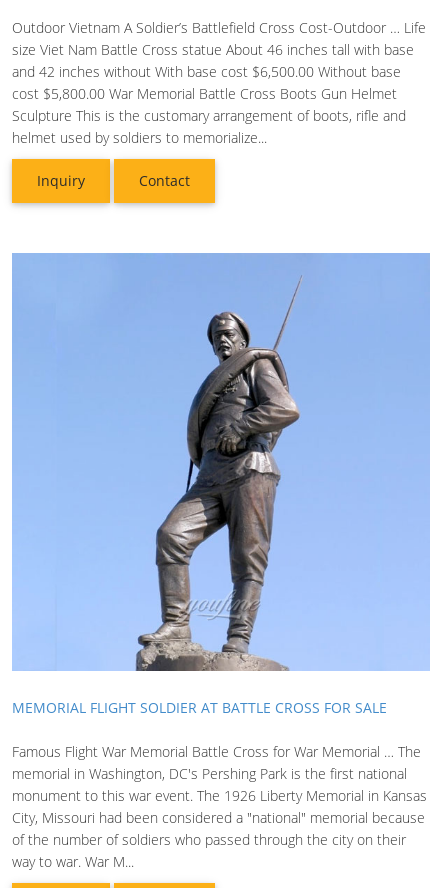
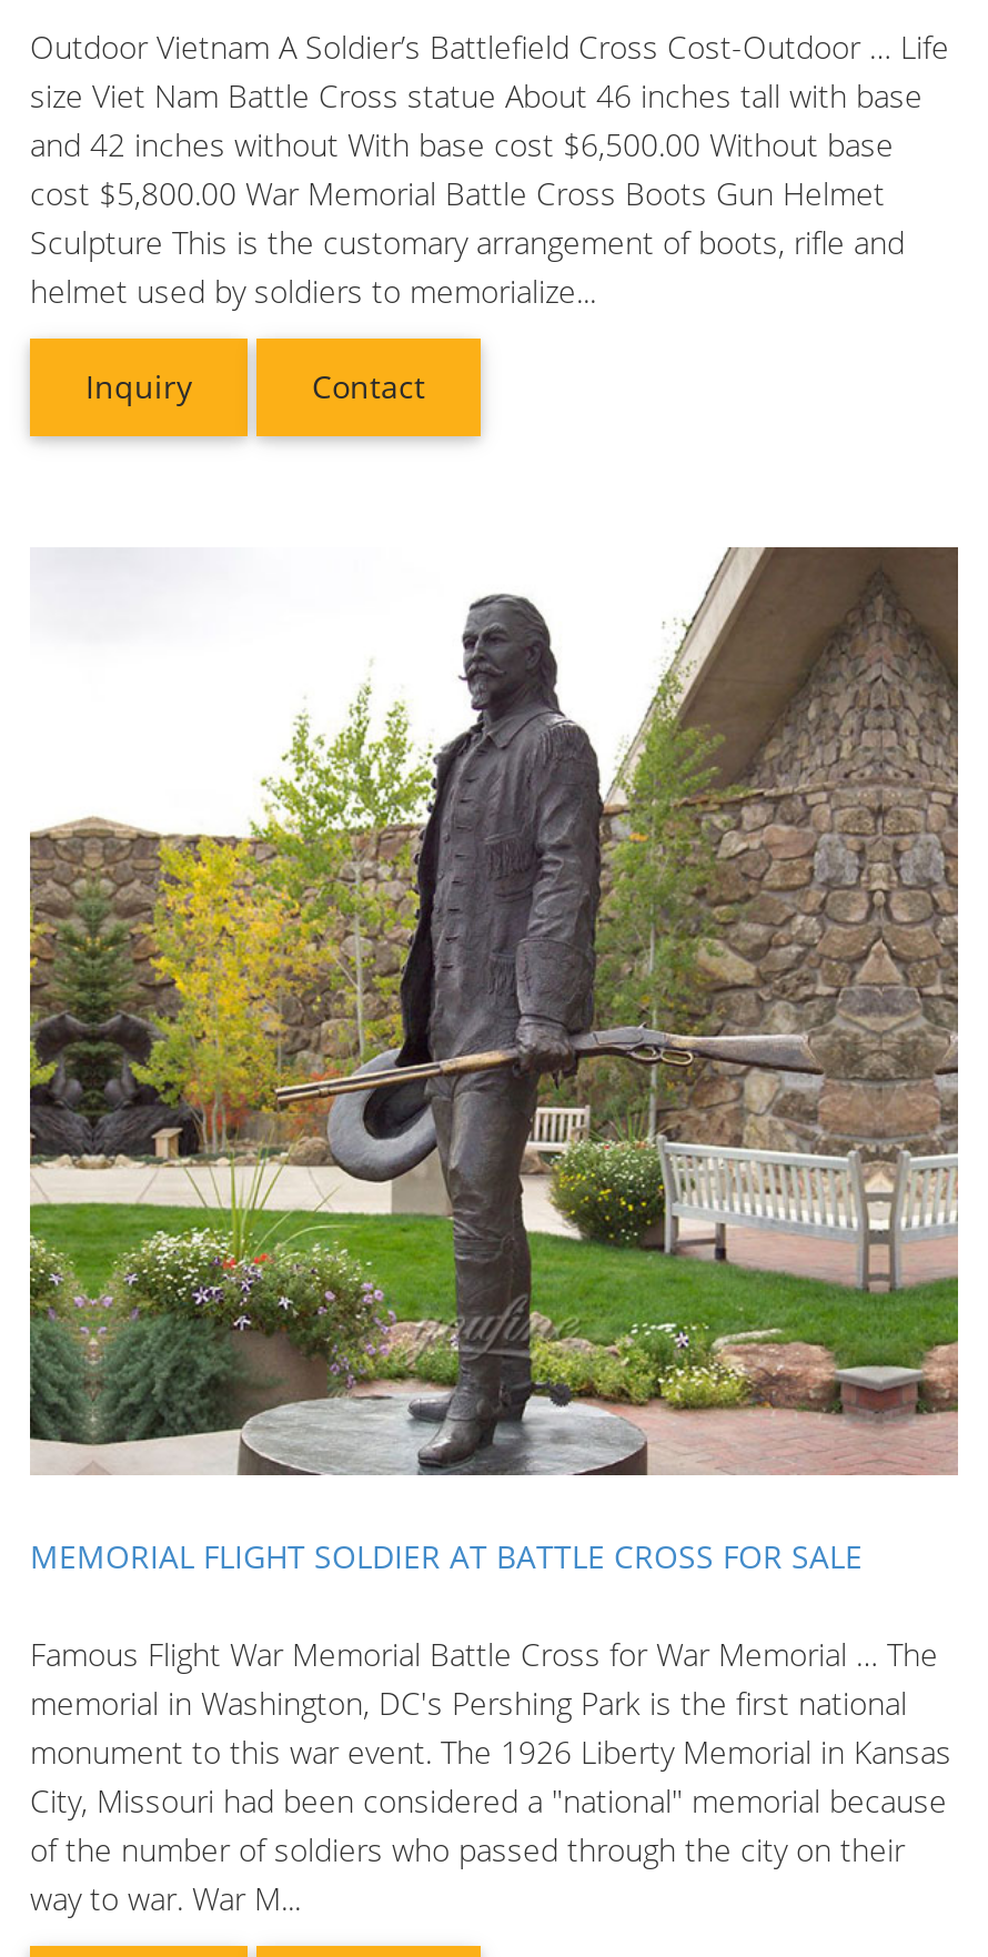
- [image]
+ [image]
